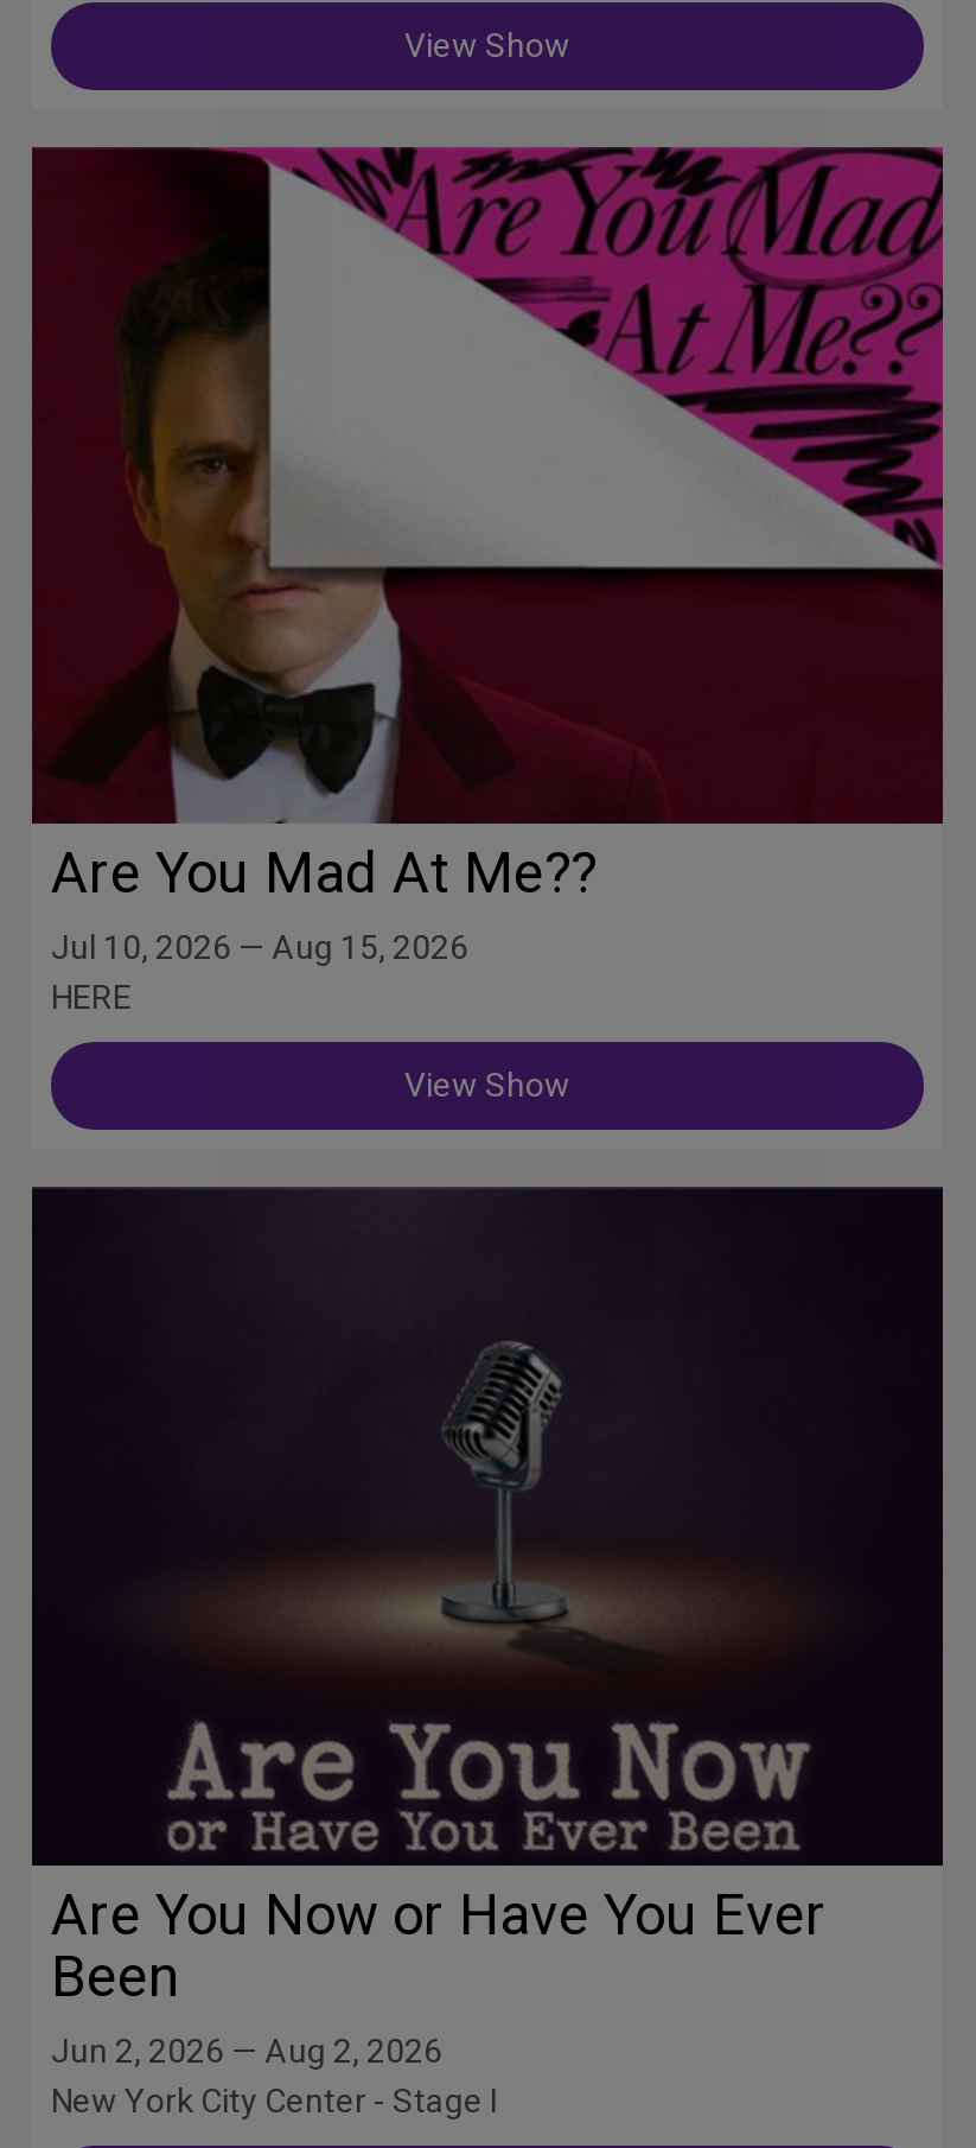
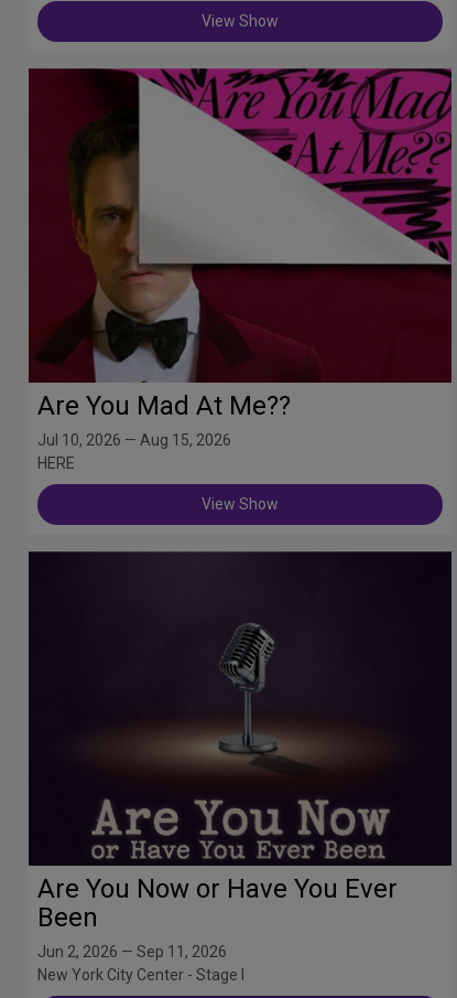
- Jun 2, 2026 — Aug 2, 2026
+ Jun 2, 2026 — Sep 11, 2026
